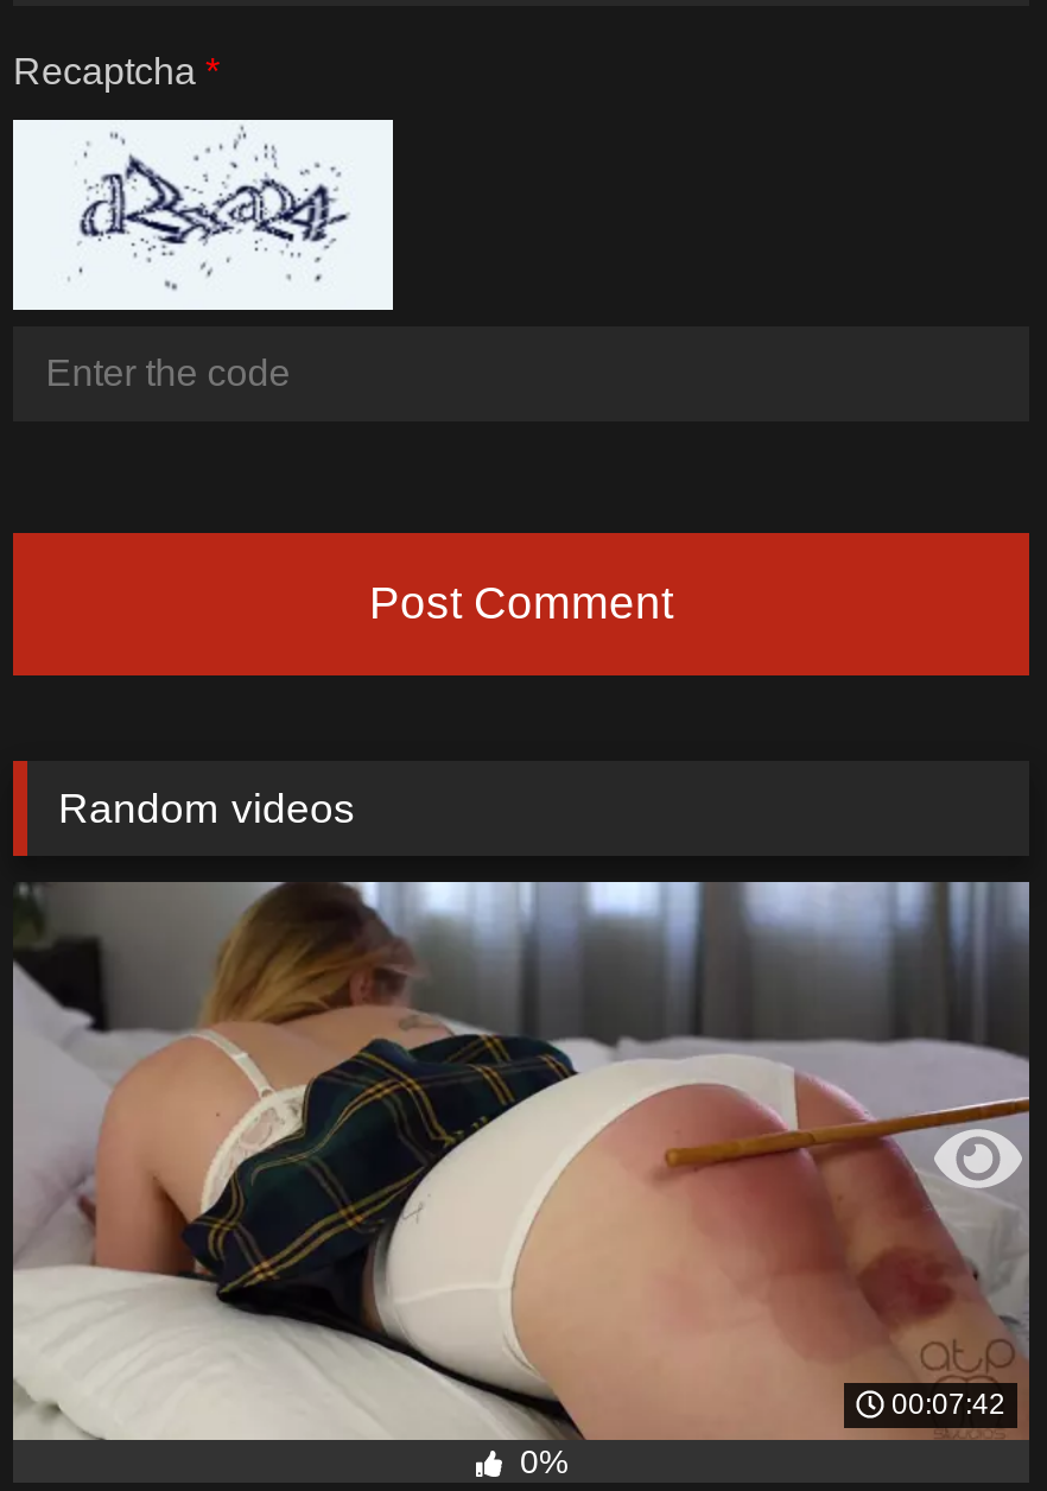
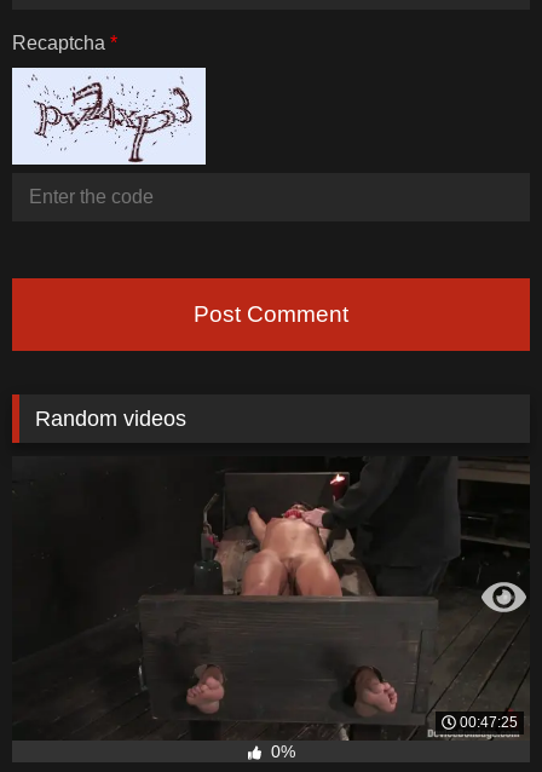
- [image]
+ [image]

- [image]
- 00:07:42
+ [image]
+ 00:47:25
